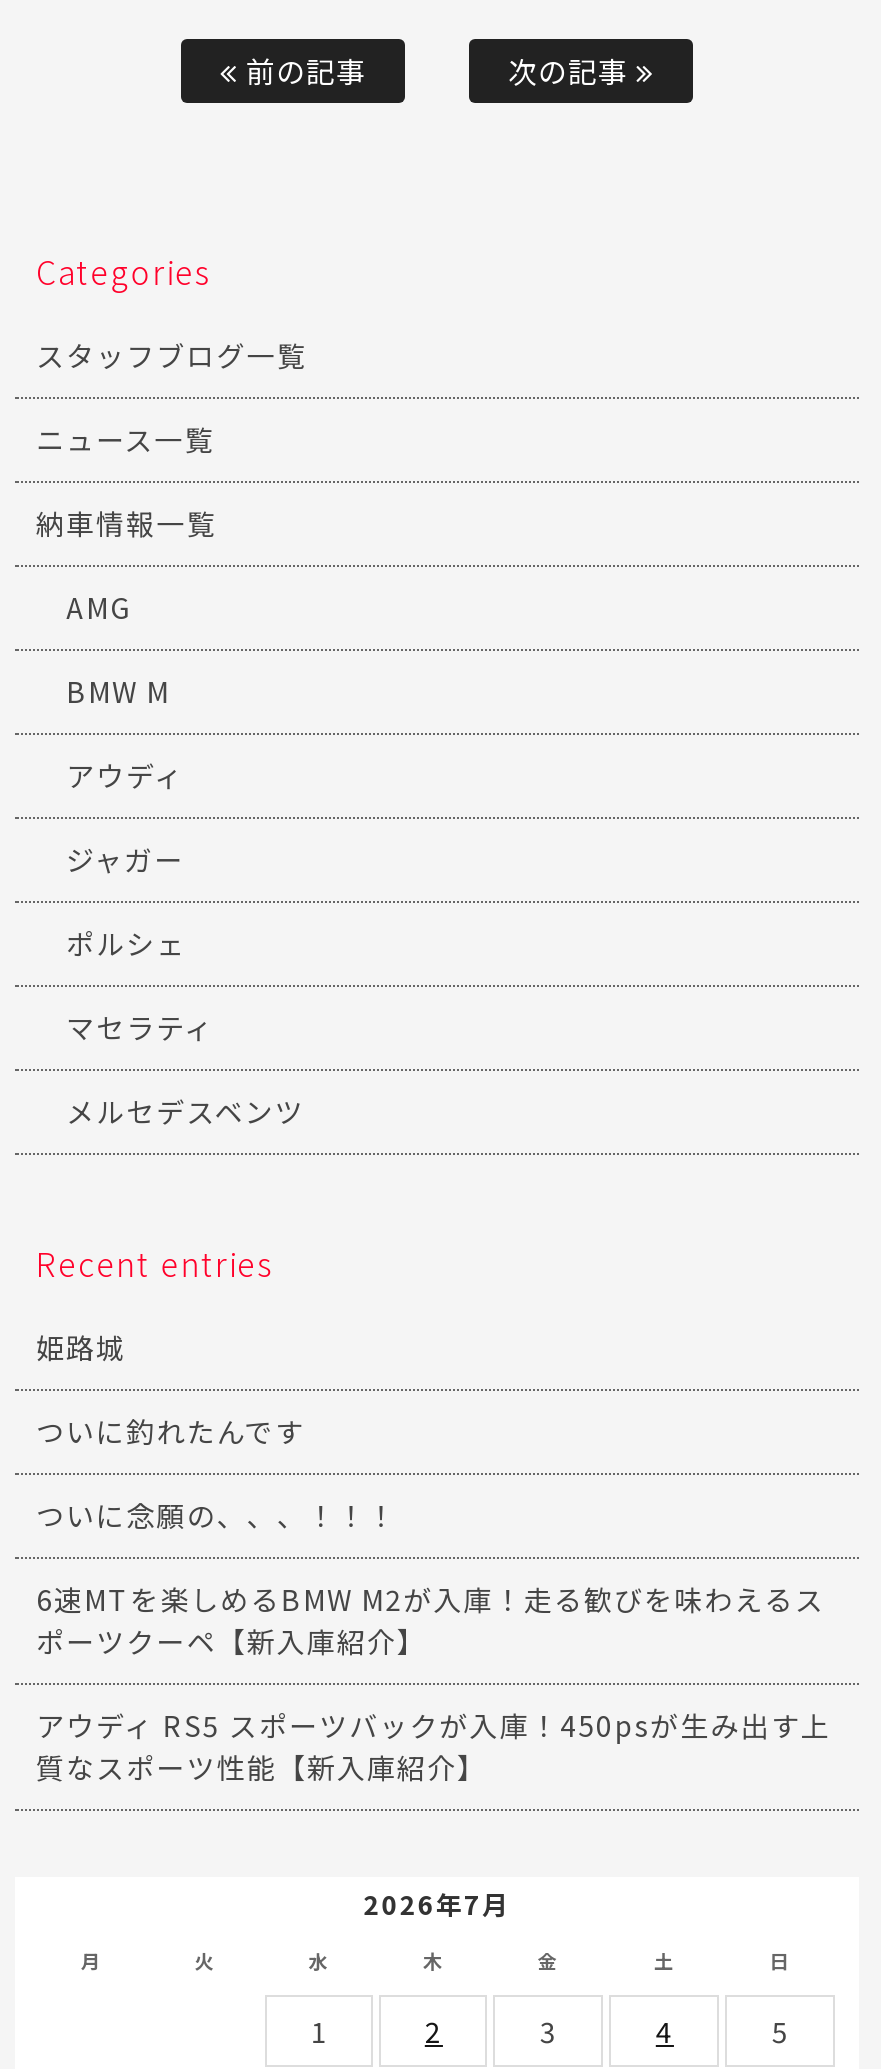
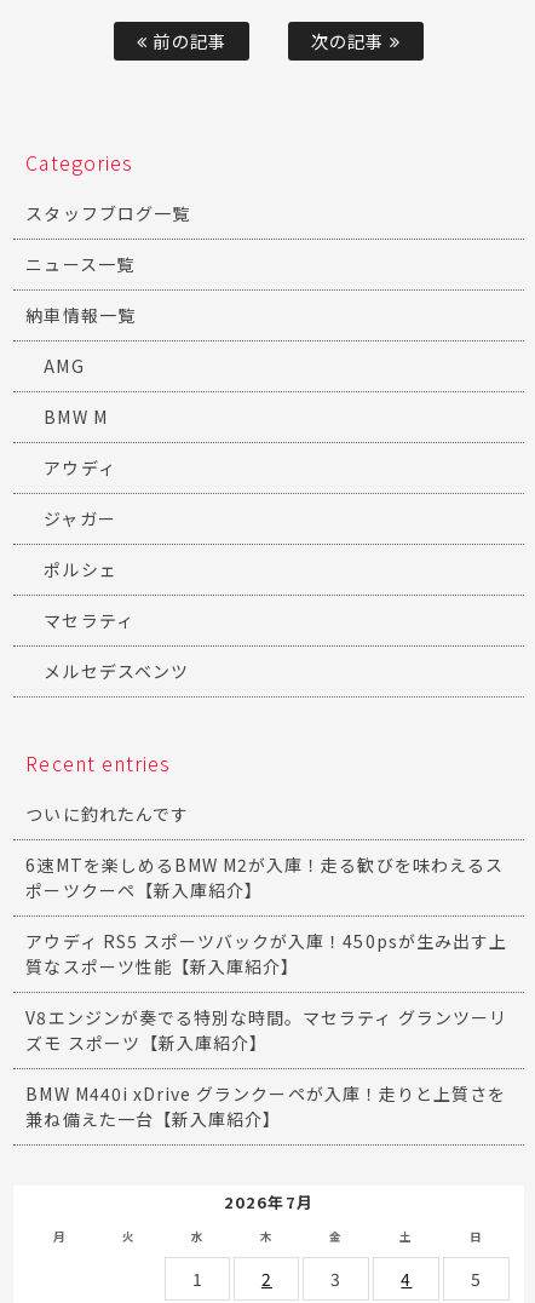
- 姫路城

moved up: ついに釣れたんです

- ついに念願の、、、！！！

moved up: 6速MTを楽しめるBMW M2が入庫！走る歓びを味わえるス | ポーツクーペ【新入庫紹介】 | アウディ RS5 スポーツバックが入庫！450psが生み出す上 | 質なスポーツ性能【新入庫紹介】

+ V8エンジンが奏でる特別な時間。マセラティ グランツーリ
+ ズモ スポーツ【新入庫紹介】
+ BMW M440i xDrive グランクーペが入庫！走りと上質さを
+ 兼ね備えた一台【新入庫紹介】
